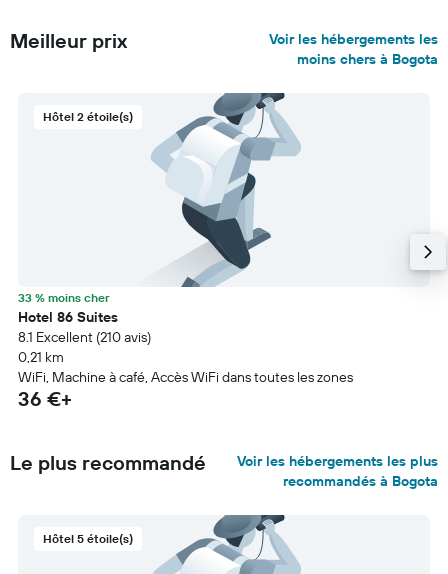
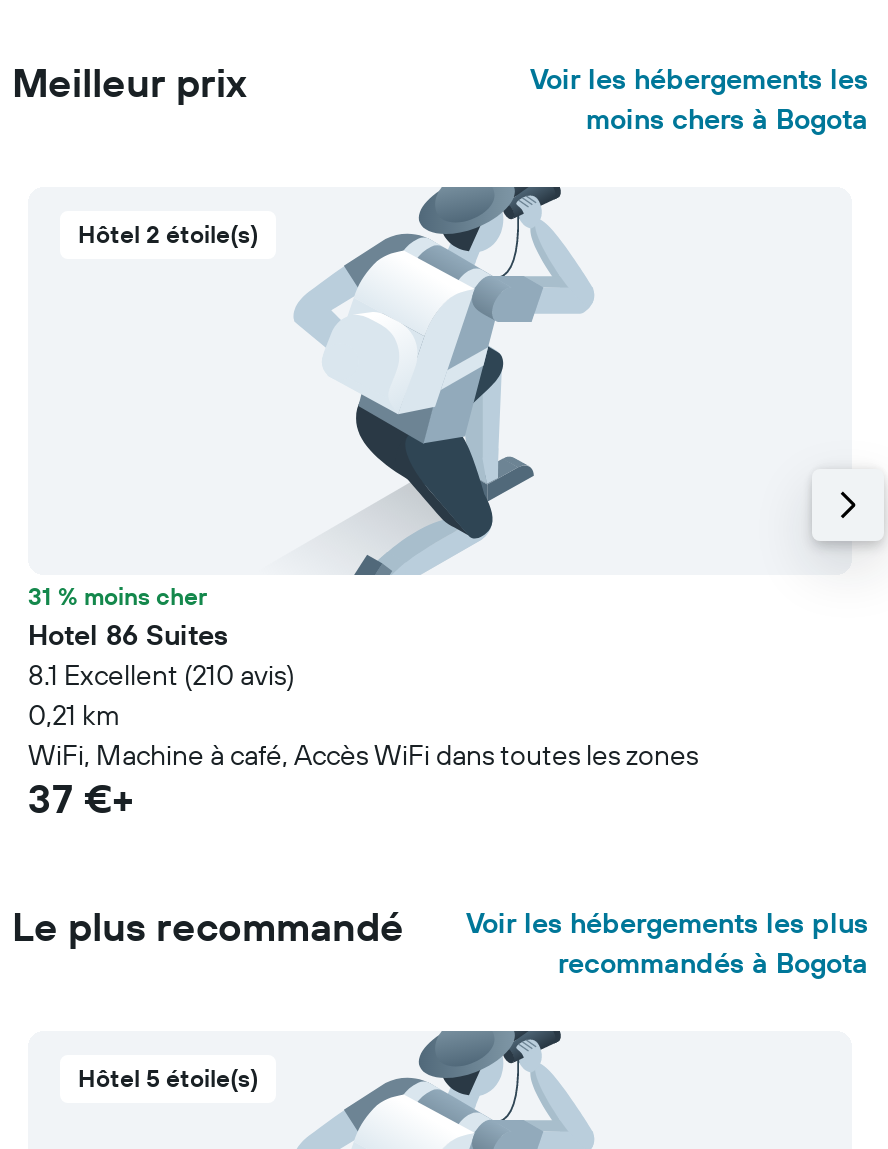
- 33 % moins cher
+ 31 % moins cher

- 36 €+
+ 37 €+
